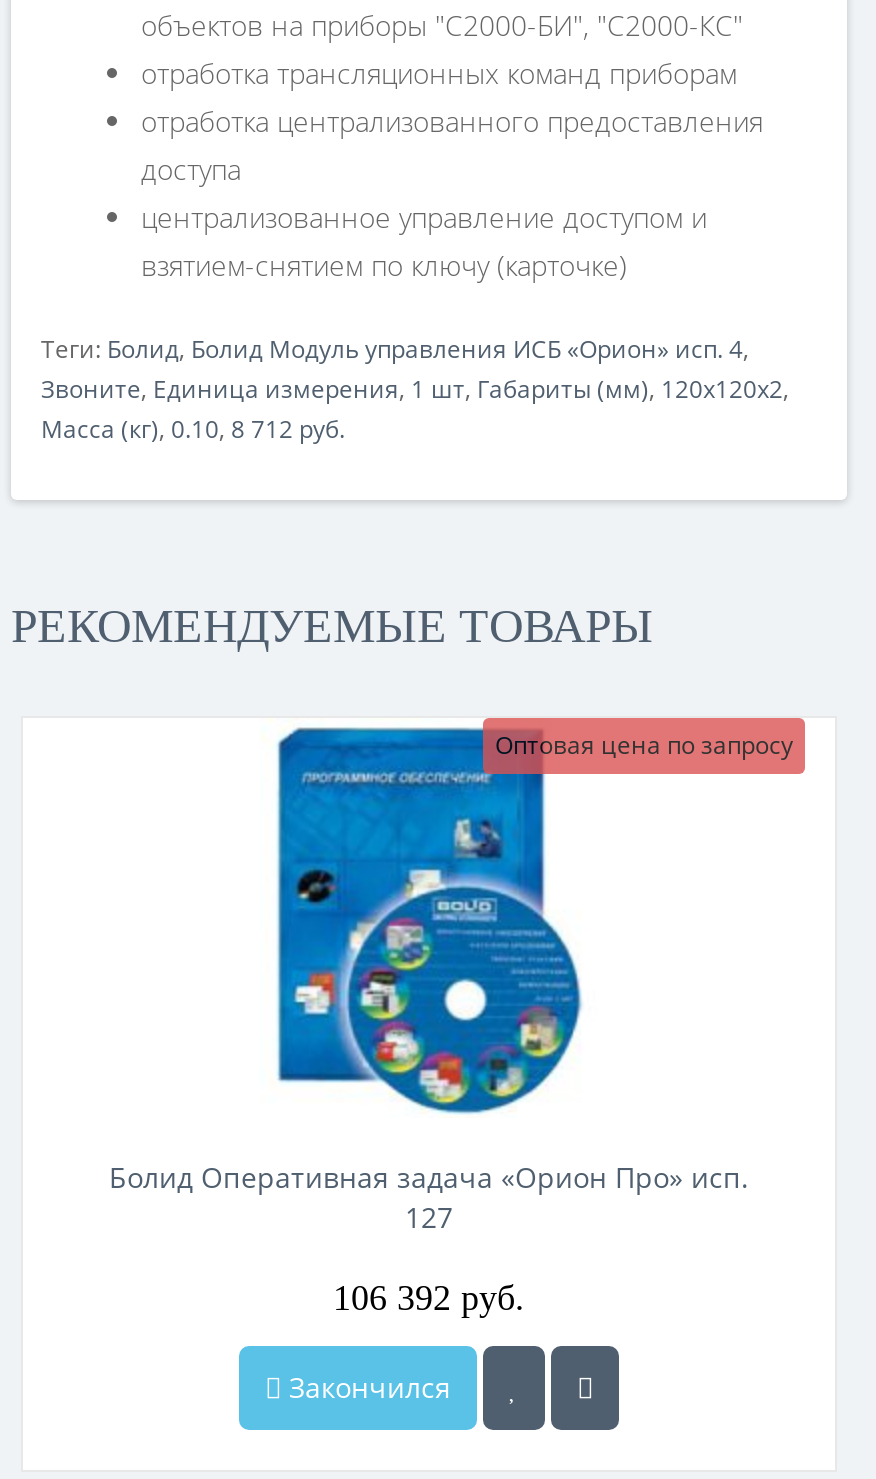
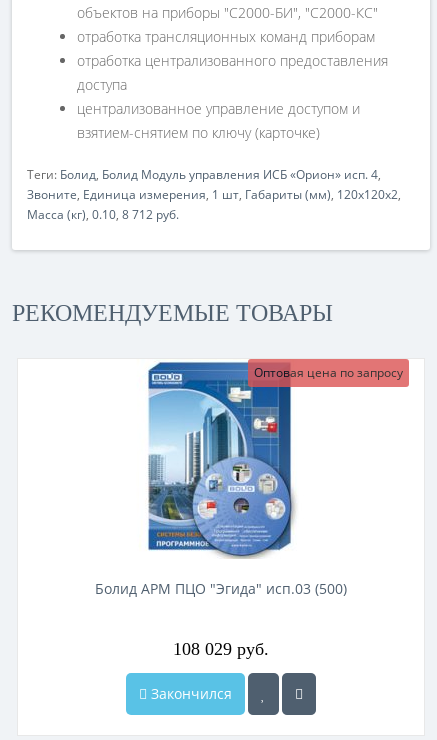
- [image]
- Болид Оперативная задача «Орион Про» исп.
- 127
+ [image]
+ Болид АРМ ПЦО "Эгида" исп.03 (500)

- 106 392 руб.
+ 108 029 руб.
